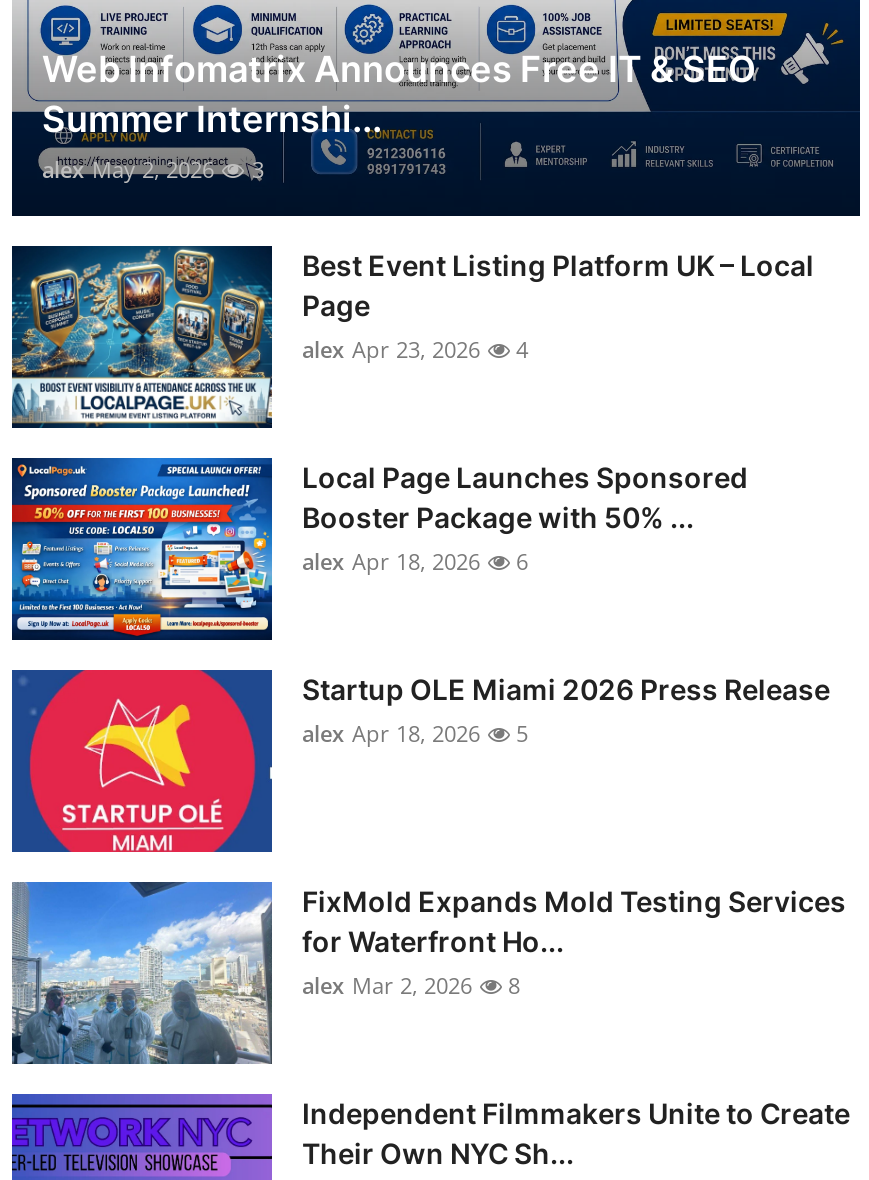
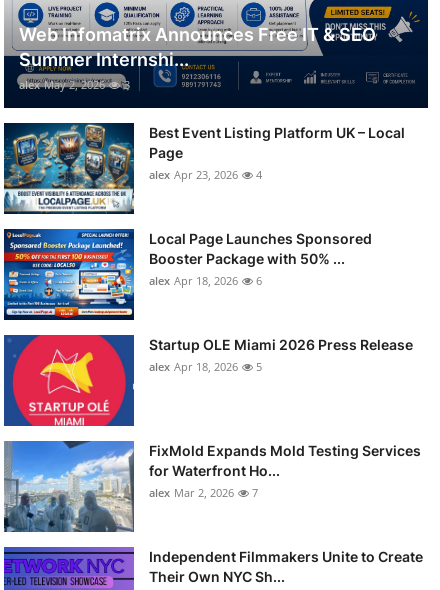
- alex Mar 2, 2026 8
+ alex Mar 2, 2026 7
